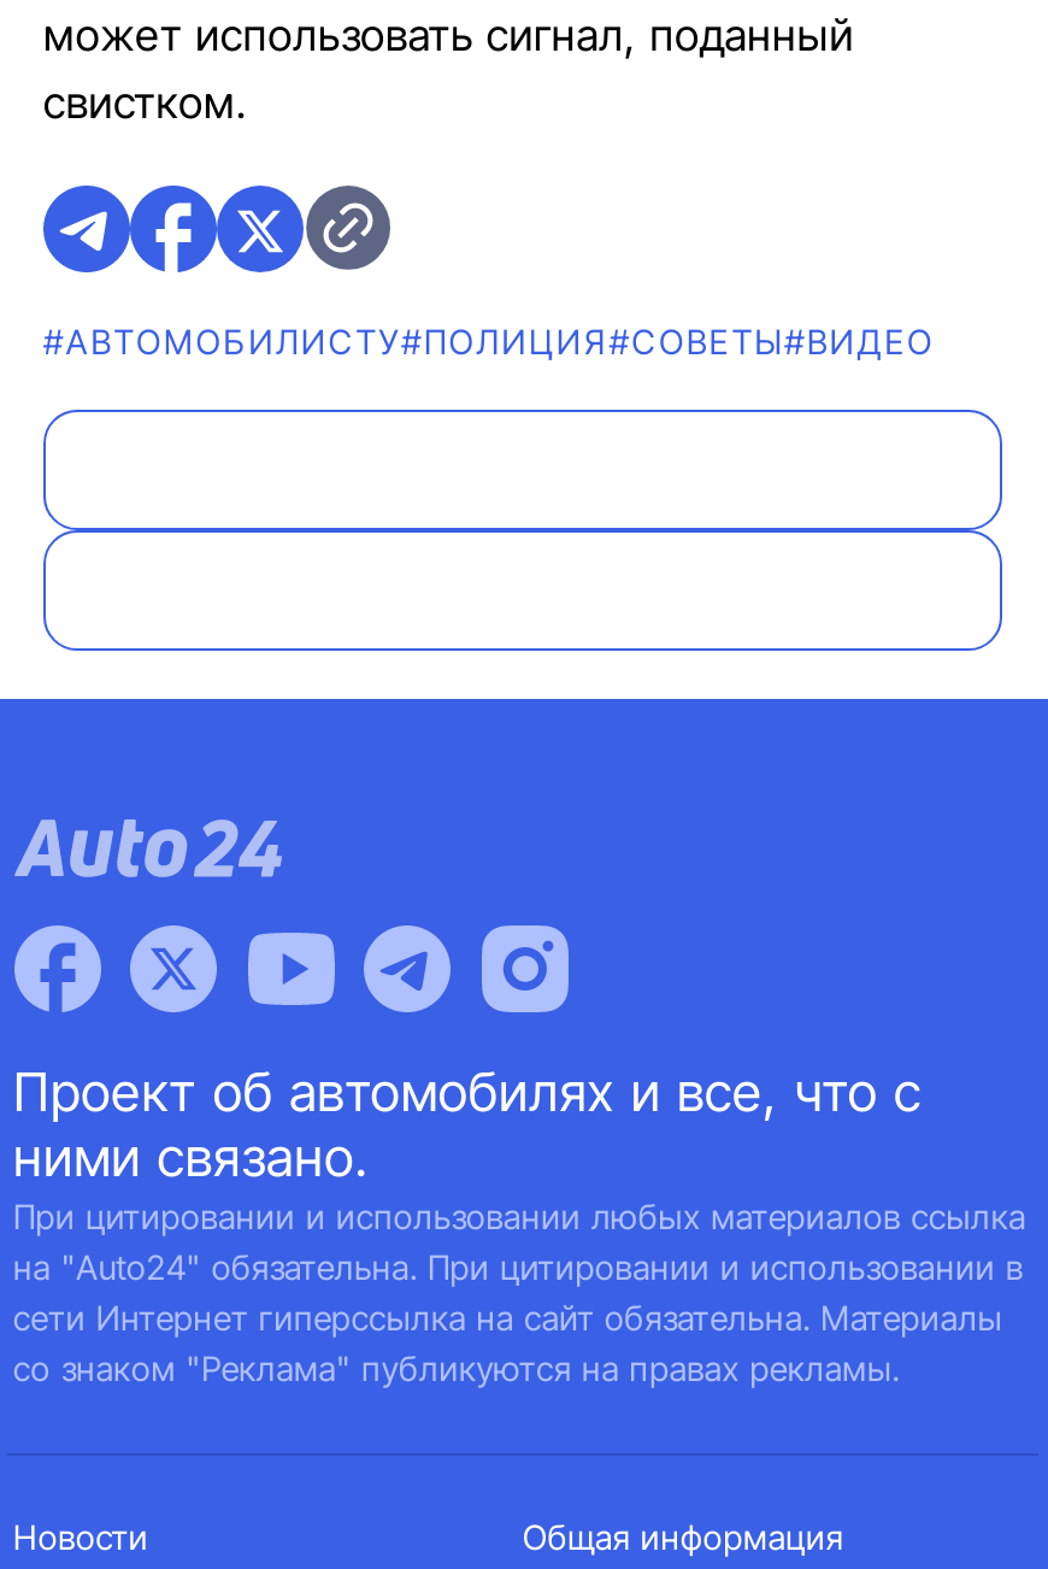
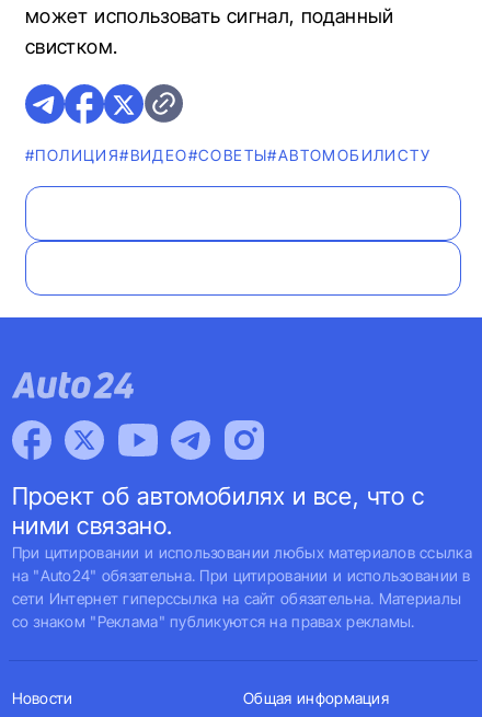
- #АВТОМОБИЛИСТУ#ПОЛИЦИЯ #СОВЕТЫ#ВИДЕО
+ #ПОЛИЦИЯ#ВИДЕО #СОВЕТЫ#АВТОМОБИЛИСТУ
